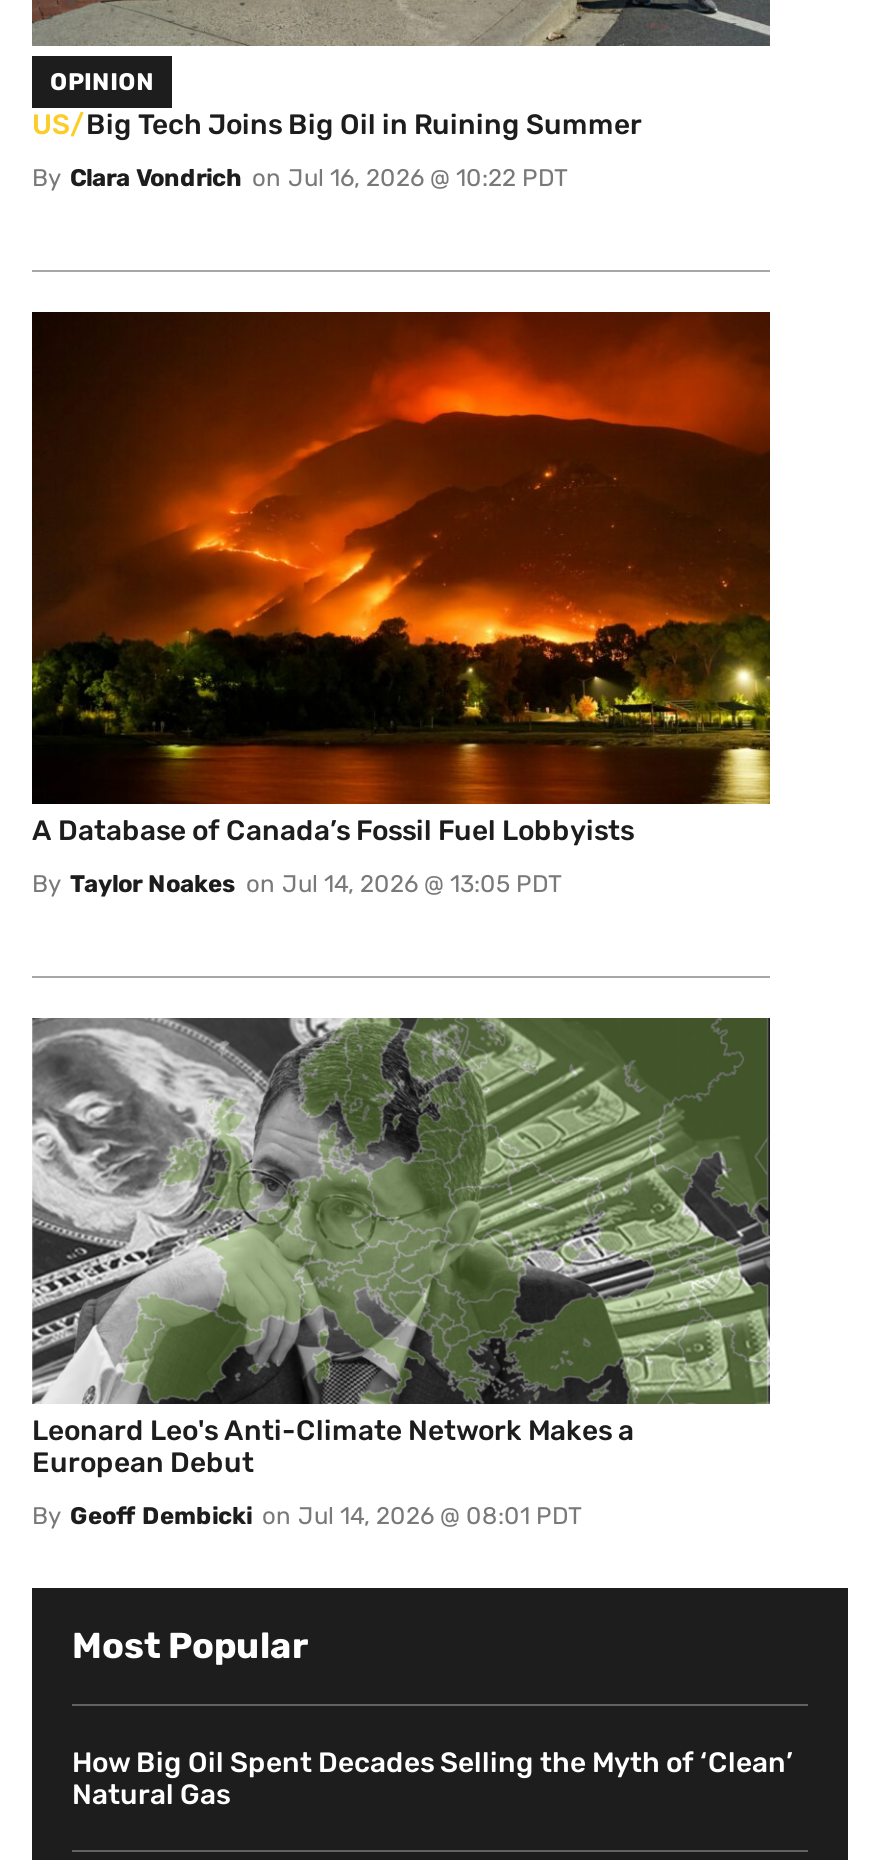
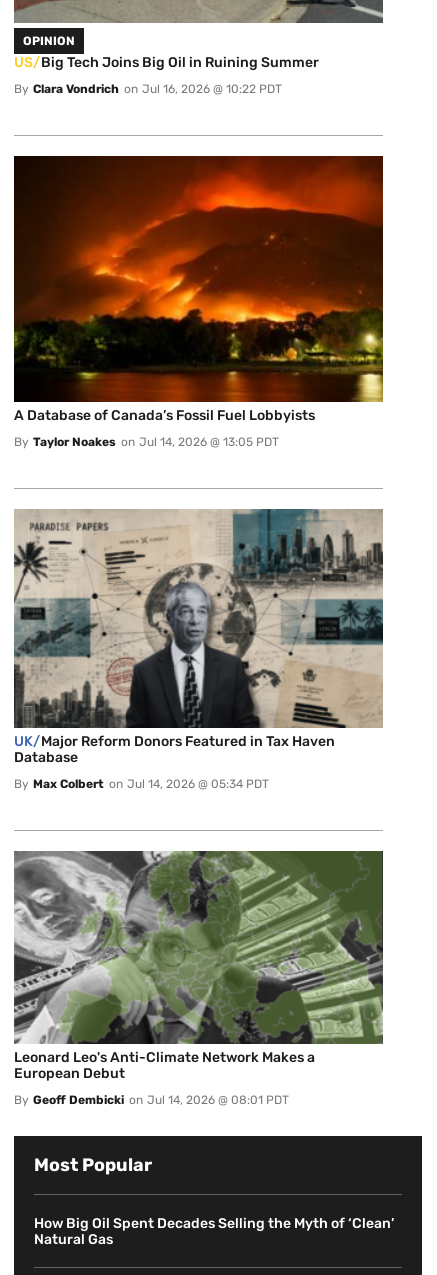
+ [image]
+ UK/Major Reform Donors Featured in Tax Haven
+ Database
+ By Max Colbert on Jul 14, 2026 @ 05:34 PDT
